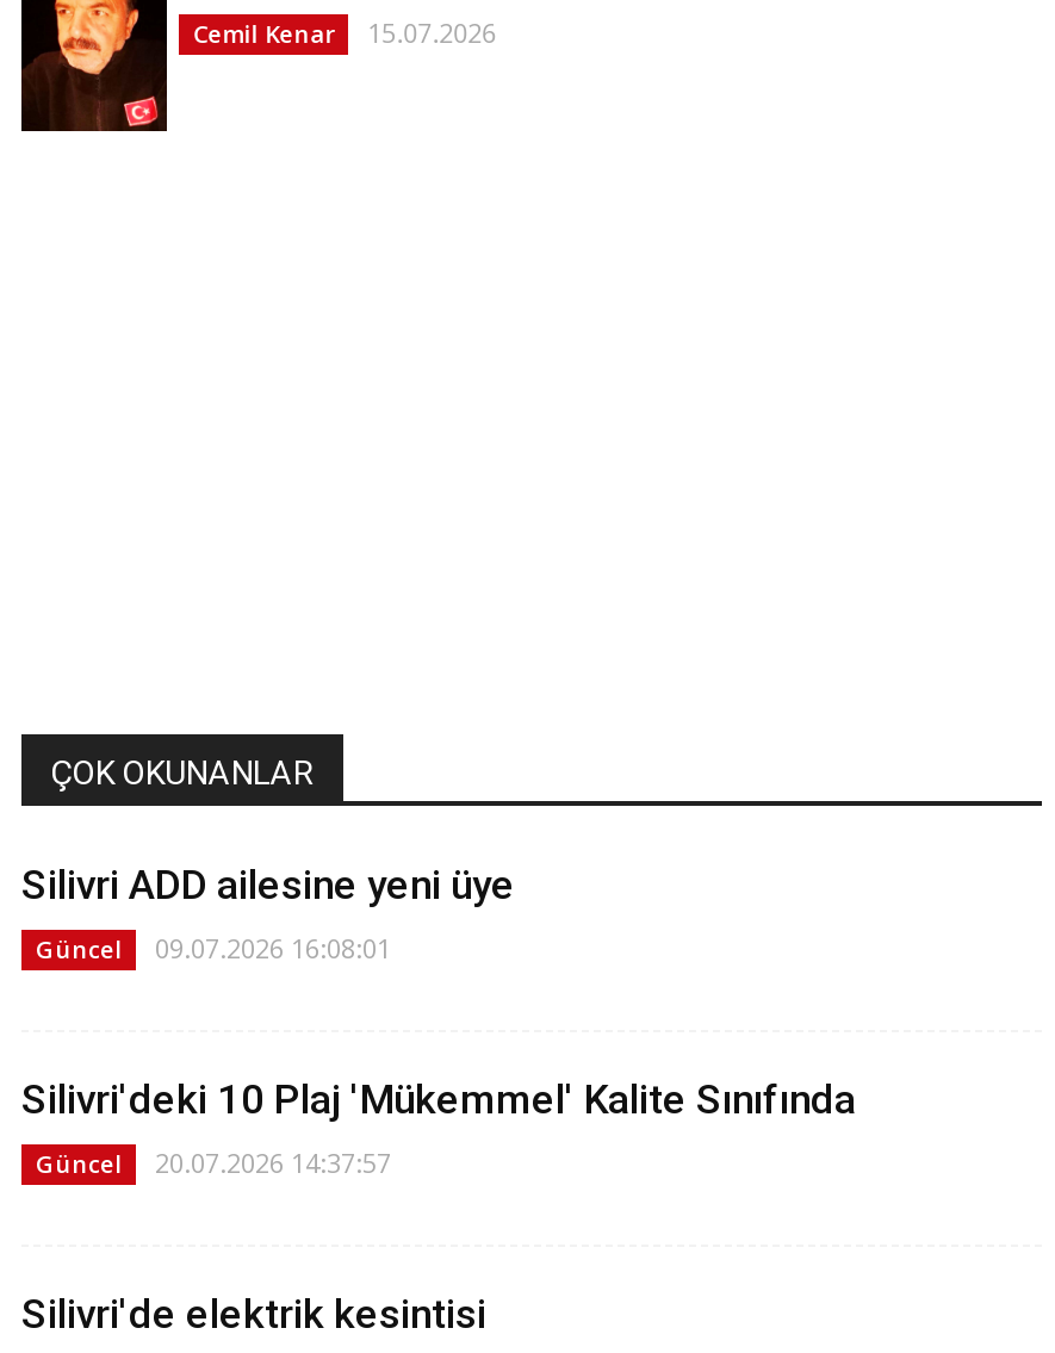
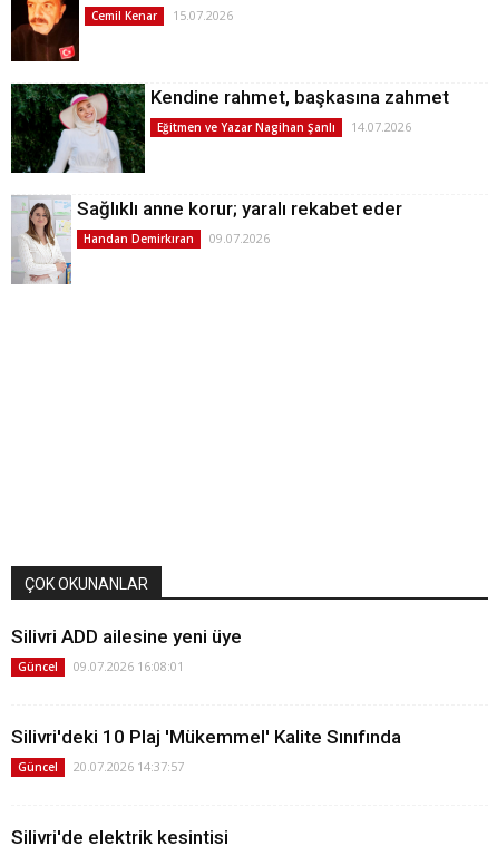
+ [image]
+ Kendine rahmet, başkasına zahmet
+ Eğitmen ve Yazar Nagihan Şanlı
+ 14.07.2026

+ [image]
+ Sağlıklı anne korur; yaralı rekabet eder
+ Handan Demirkıran
+ 09.07.2026
